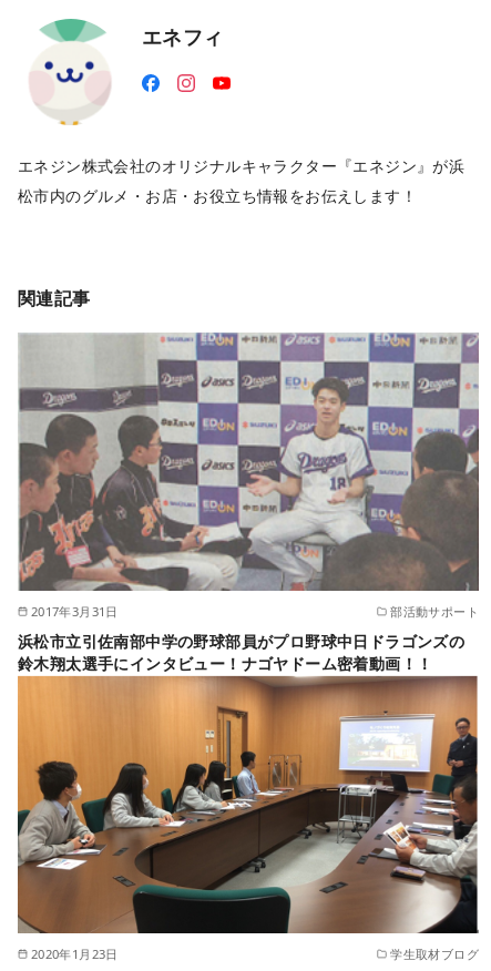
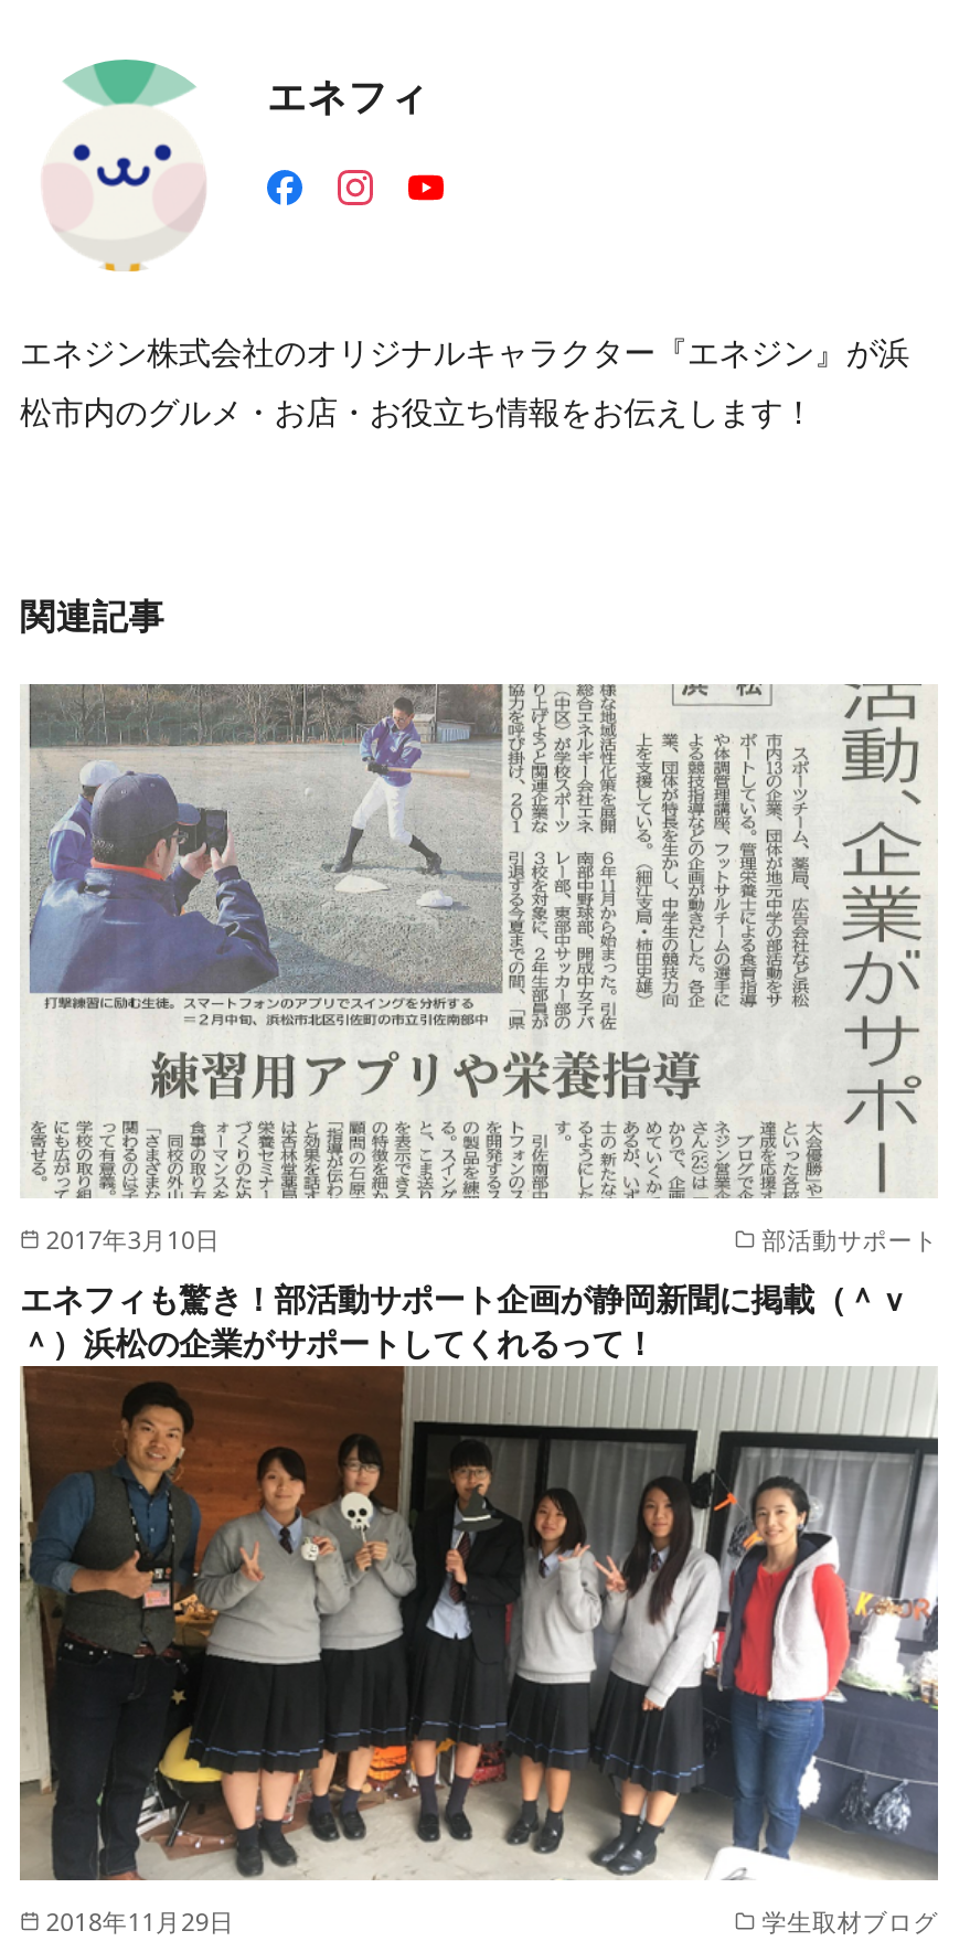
- [image]
- 2017年3月31日
+ [image]
+ 2017年3月10日

- 浜松市立引佐南部中学の野球部員がプロ野球中日ドラゴンズの
- 鈴木翔太選手にインタビュー！ナゴヤドーム密着動画！！
+ エネフィも驚き！部活動サポート企画が静岡新聞に掲載（＾ｖ
+ ＾）浜松の企業がサポートしてくれるって！

- [image]
- 2020年1月23日
+ [image]
+ 2018年11月29日
